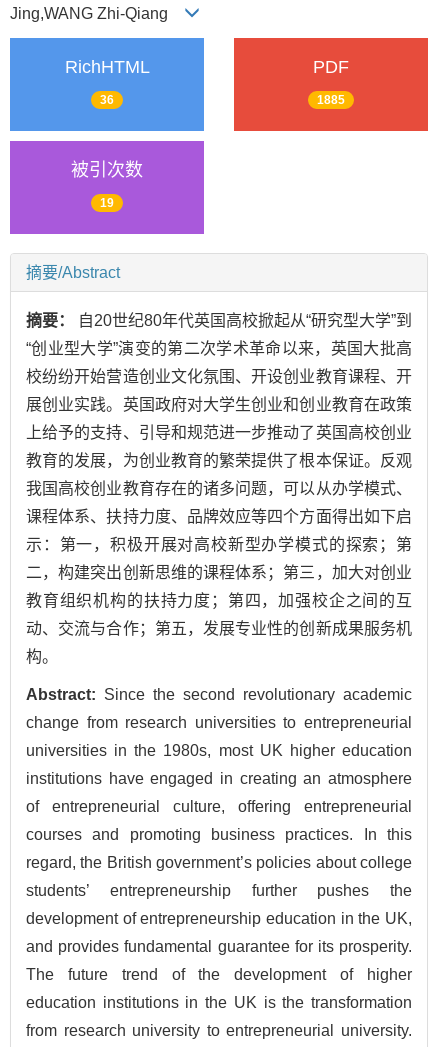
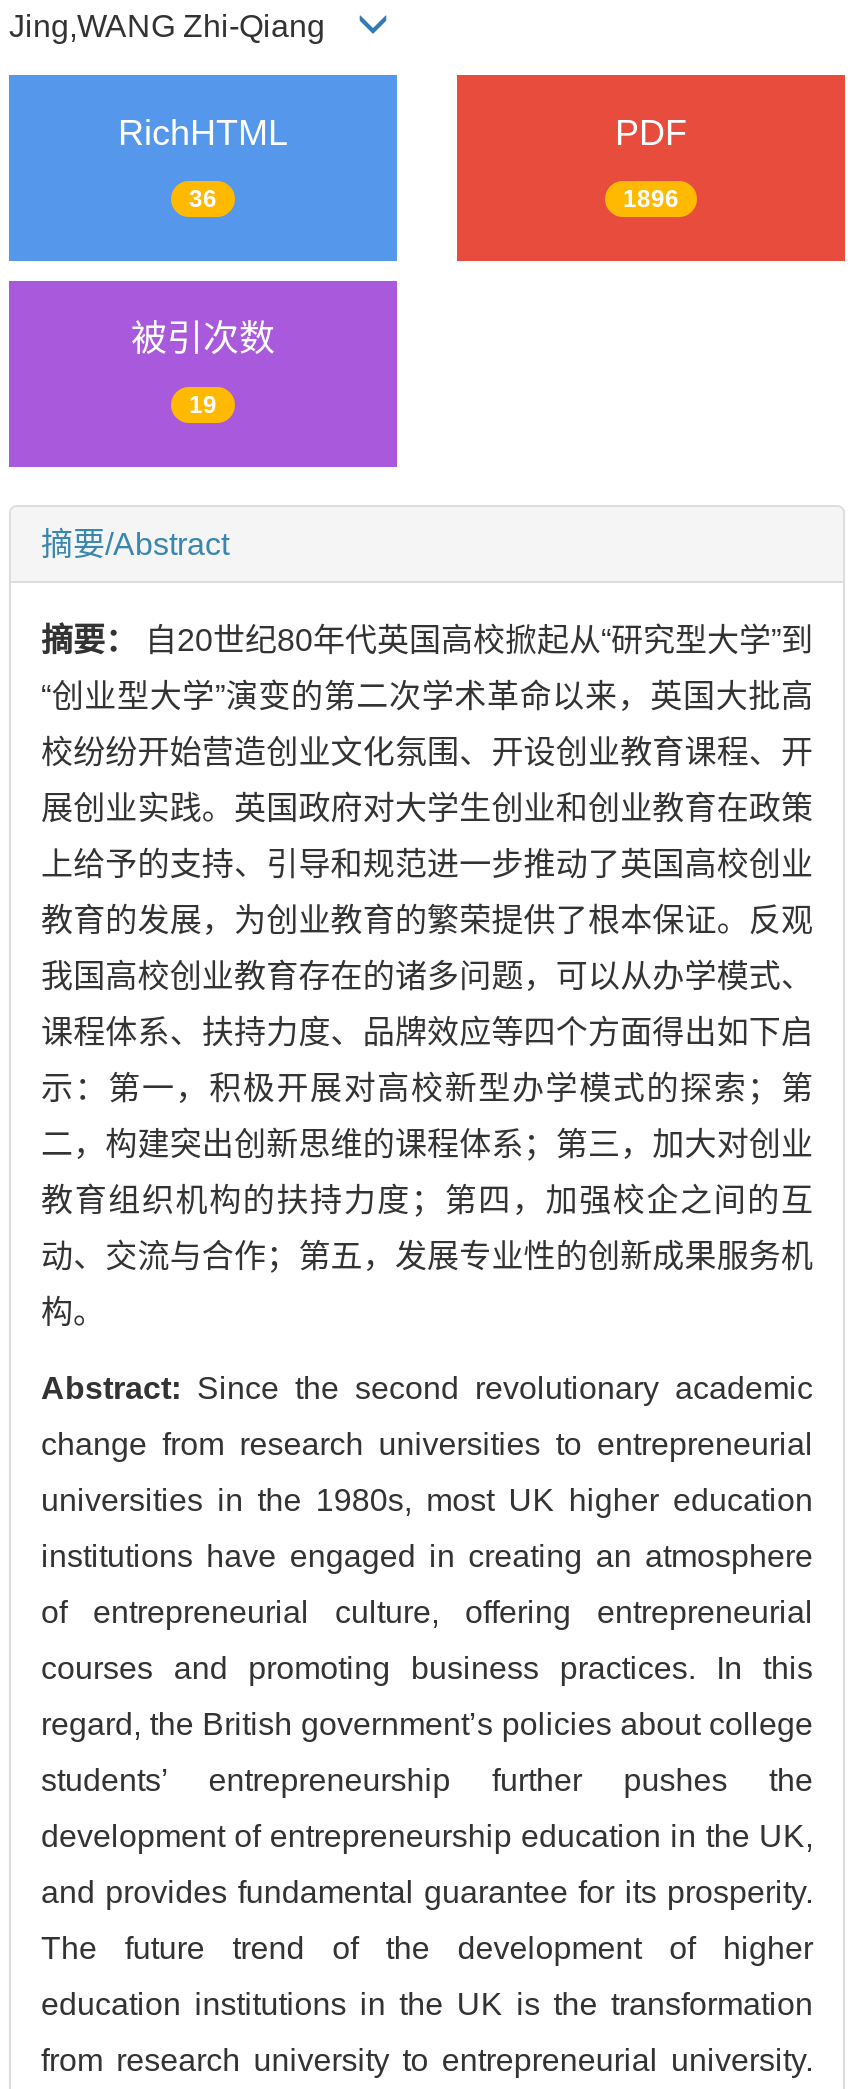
- 1885
+ 1896
